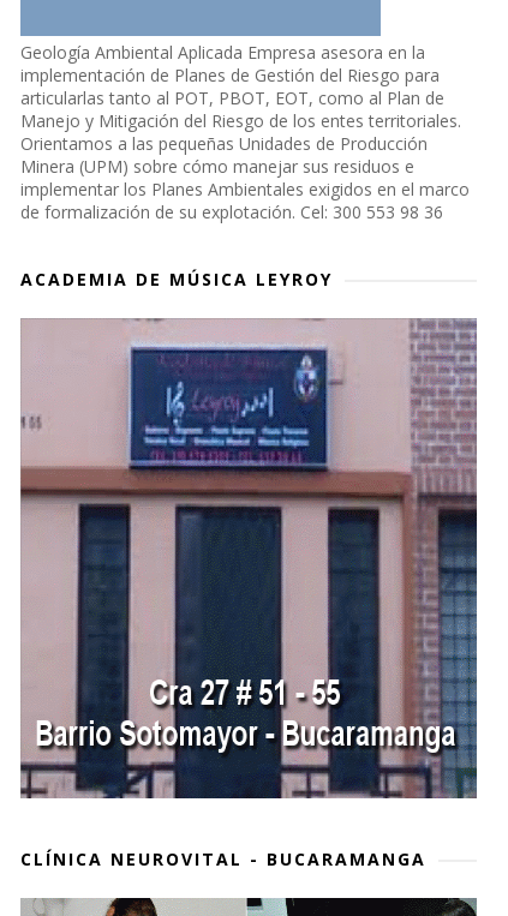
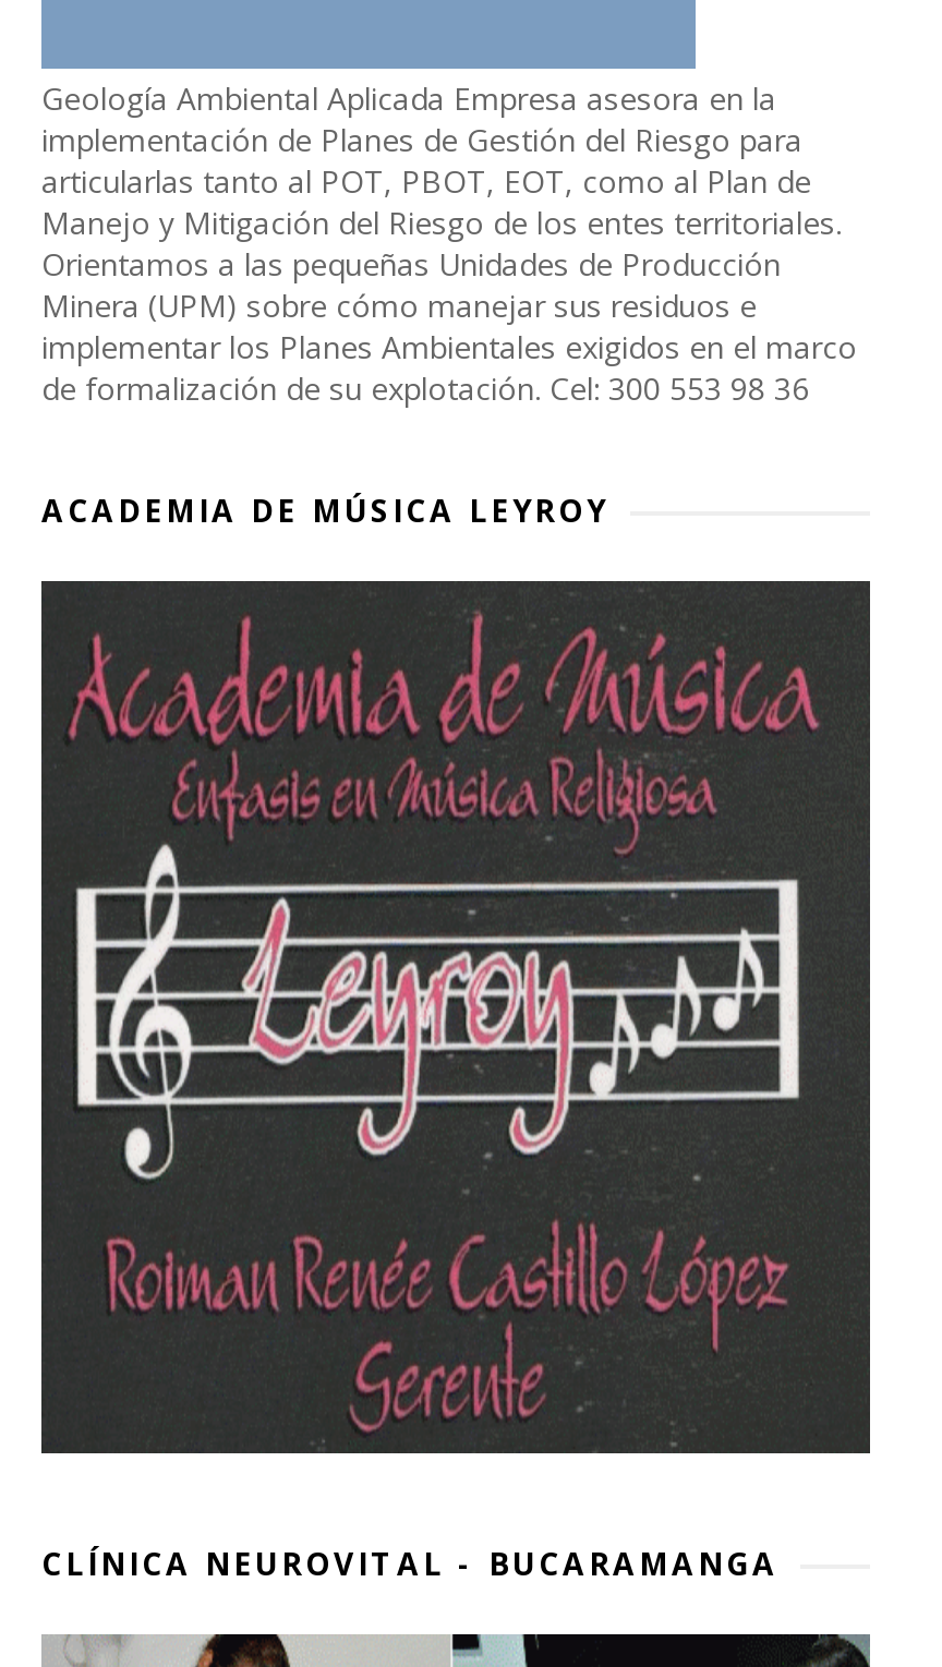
- [image]
+ [image]
